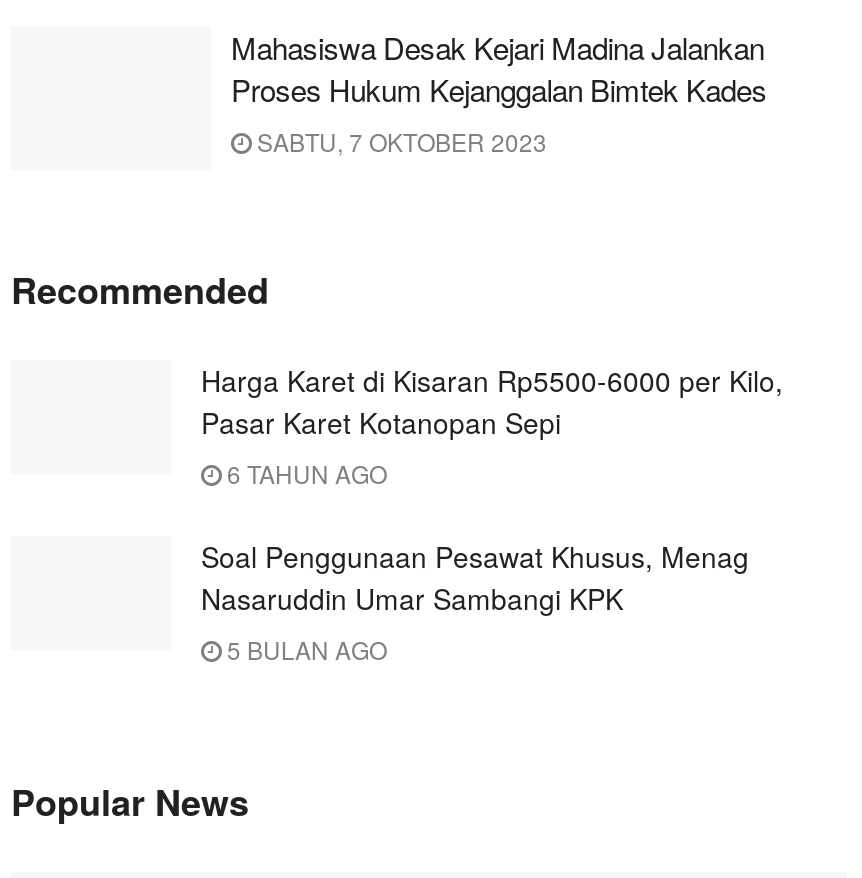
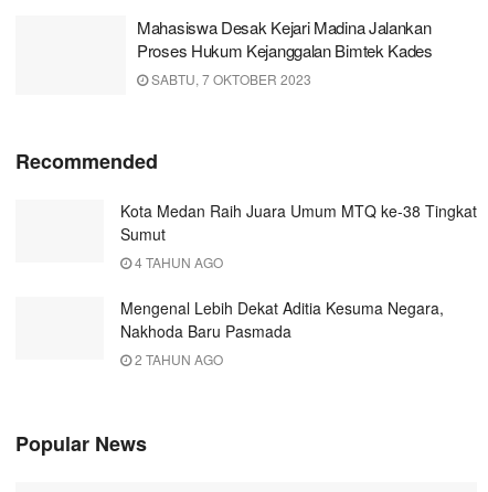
- Harga Karet di Kisaran Rp5500-6000 per Kilo,
- Pasar Karet Kotanopan Sepi
- 6 TAHUN AGO
+ Kota Medan Raih Juara Umum MTQ ke-38 Tingkat
+ Sumut
+ 4 TAHUN AGO

- Soal Penggunaan Pesawat Khusus, Menag
- Nasaruddin Umar Sambangi KPK
- 5 BULAN AGO
+ Mengenal Lebih Dekat Aditia Kesuma Negara,
+ Nakhoda Baru Pasmada
+ 2 TAHUN AGO
